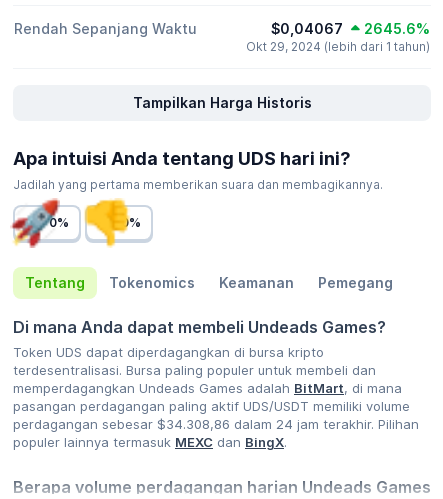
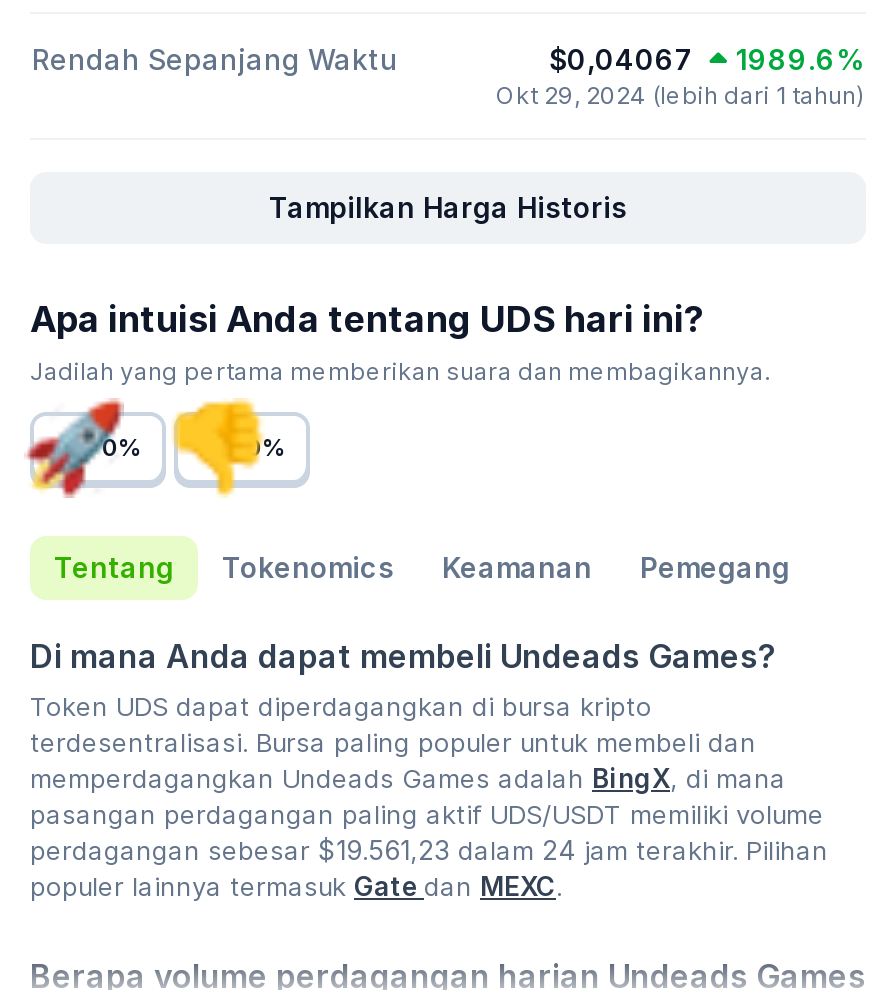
- $0,04067 2645.6%
+ $0,04067 1989.6%

- memperdagangkan Undeads Games adalah BitMart, di mana
+ memperdagangkan Undeads Games adalah BingX, di mana

- perdagangan sebesar $34.308,86 dalam 24 jam terakhir. Pilihan
+ perdagangan sebesar $19.561,23 dalam 24 jam terakhir. Pilihan

- populer lainnya termasuk MEXC dan BingX.
+ populer lainnya termasuk Gate dan MEXC.
